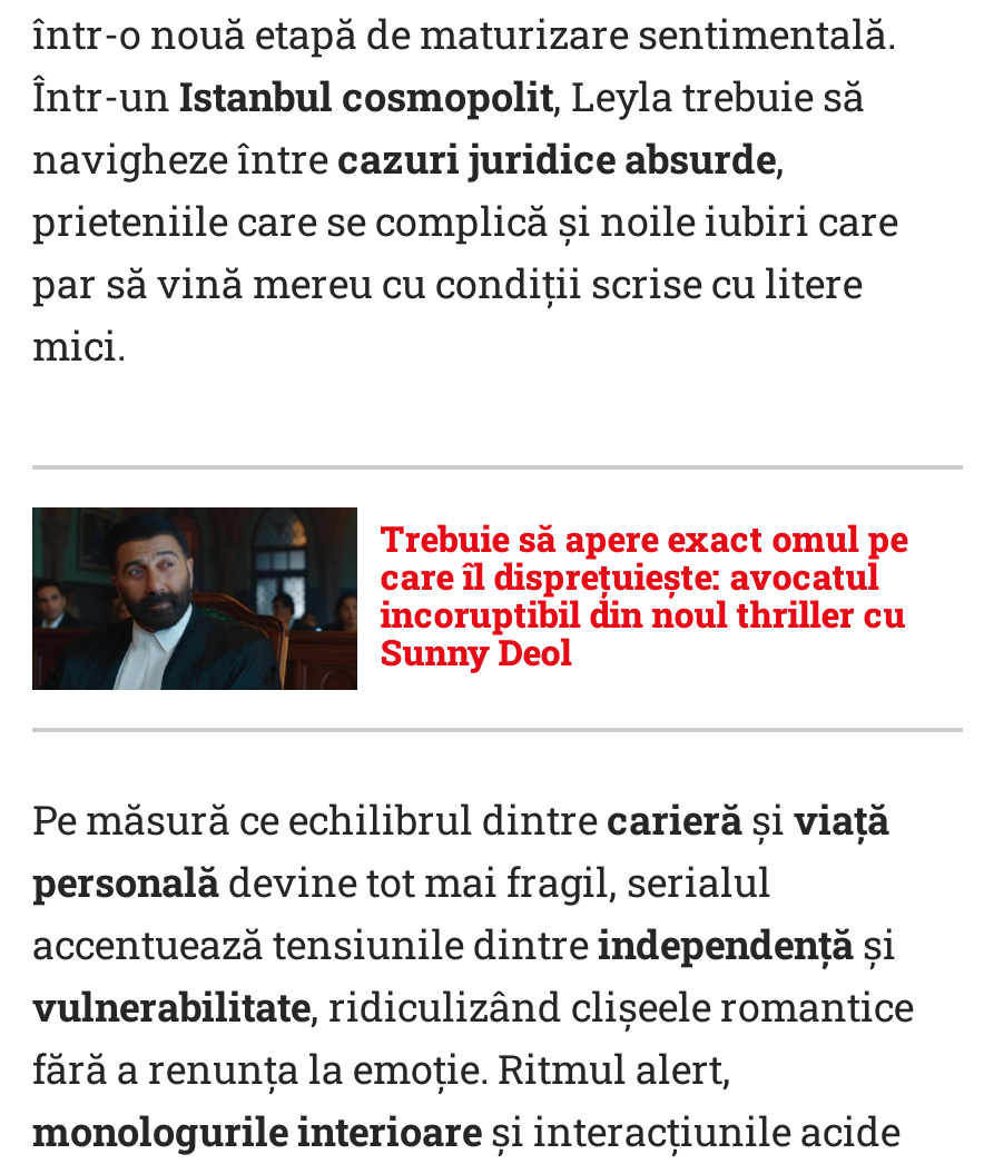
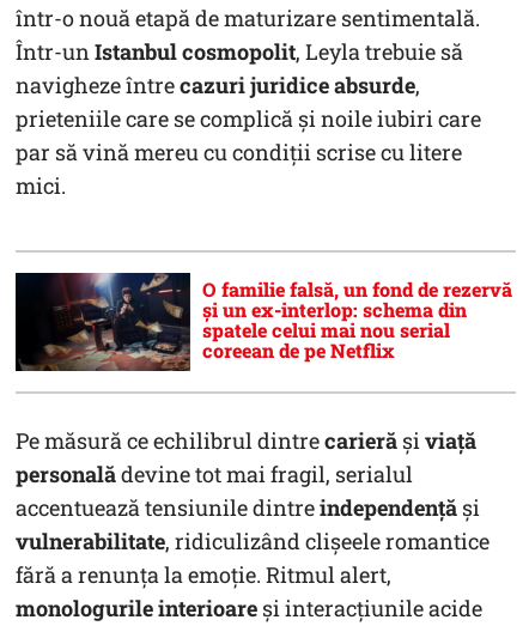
- [image]
- Trebuie să apere exact omul pe
- care îl disprețuiește: avocatul
- incoruptibil din noul thriller cu
- Sunny Deol
+ [image]
+ O familie falsă, un fond de rezervă
+ și un ex-interlop: schema din
+ spatele celui mai nou serial
+ coreean de pe Netflix
